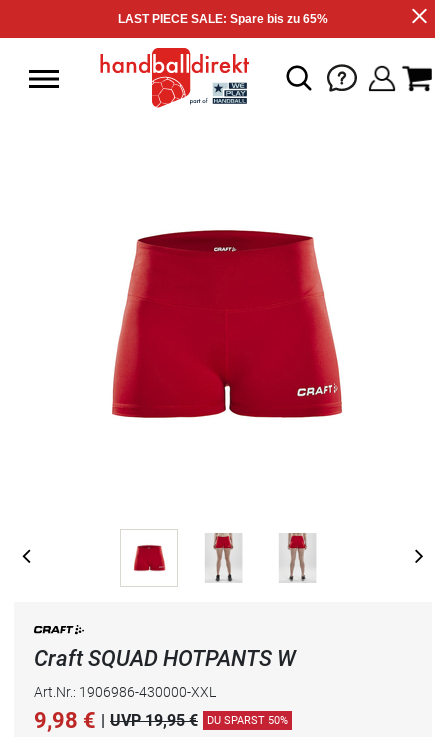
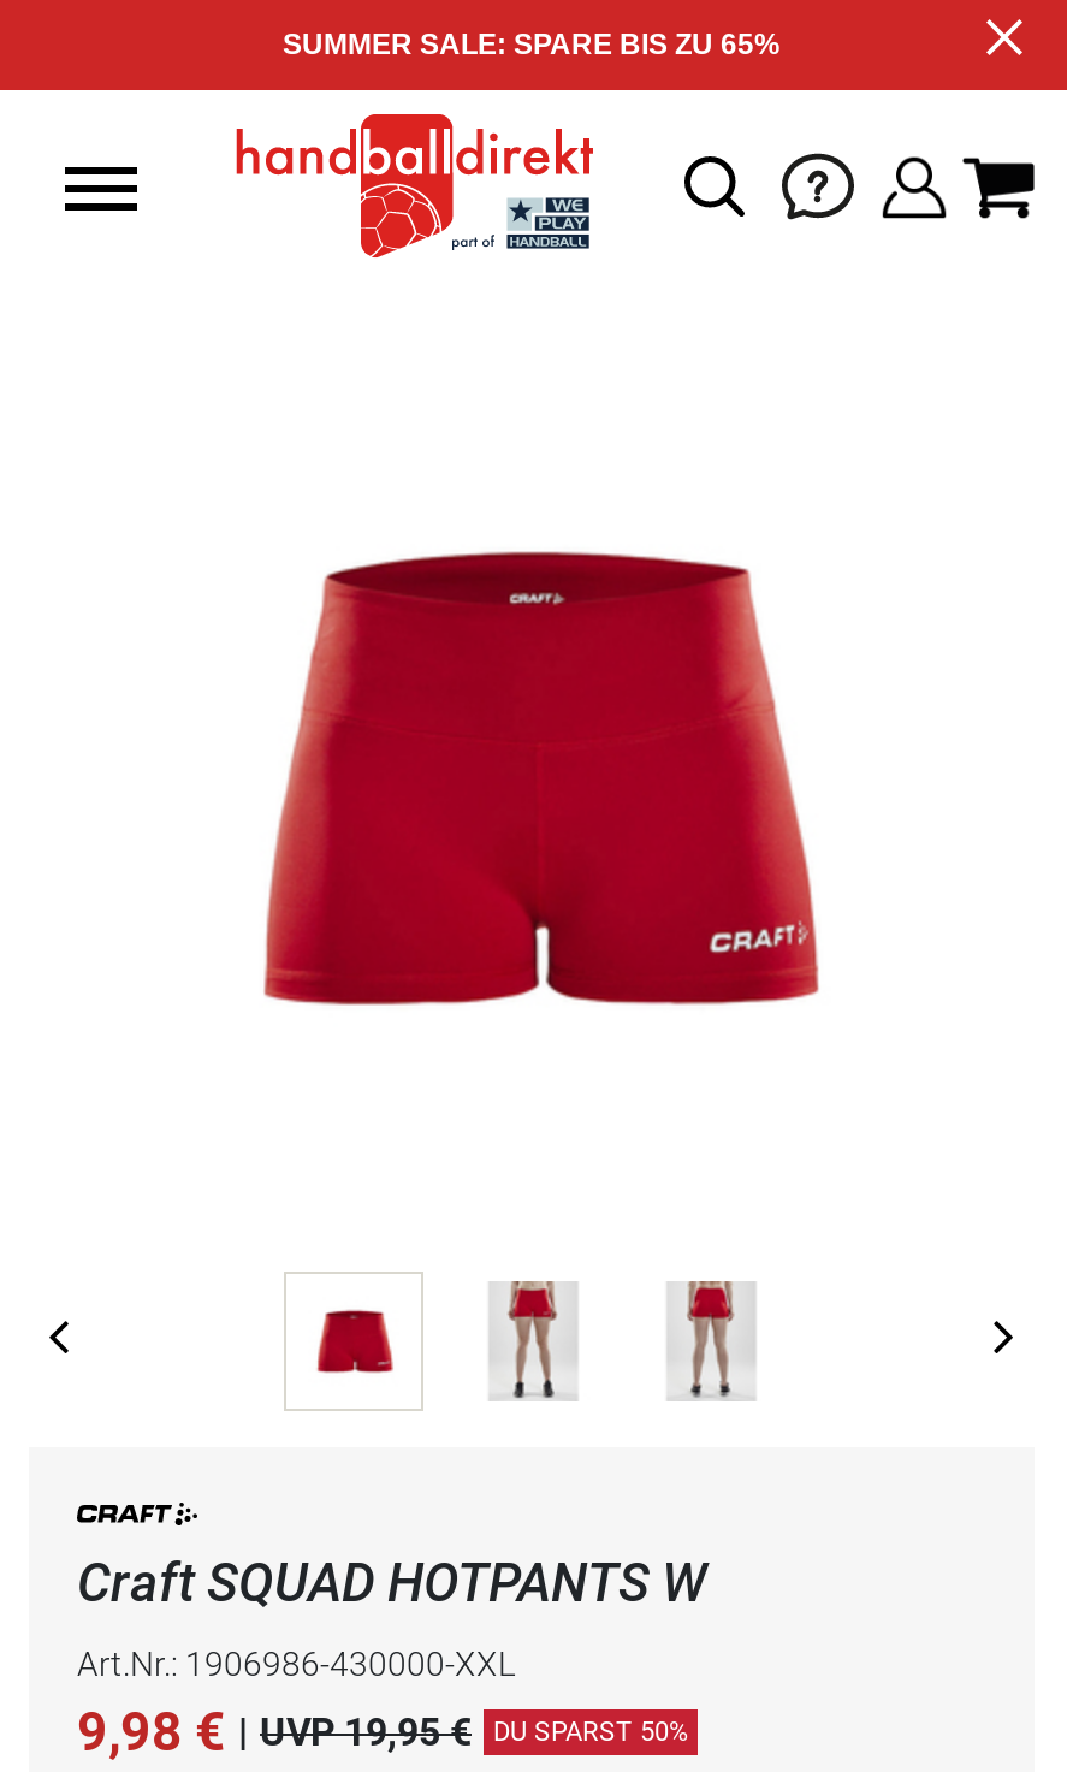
- LAST PIECE SALE: Spare bis zu 65%
+ SUMMER SALE: SPARE BIS ZU 65%
